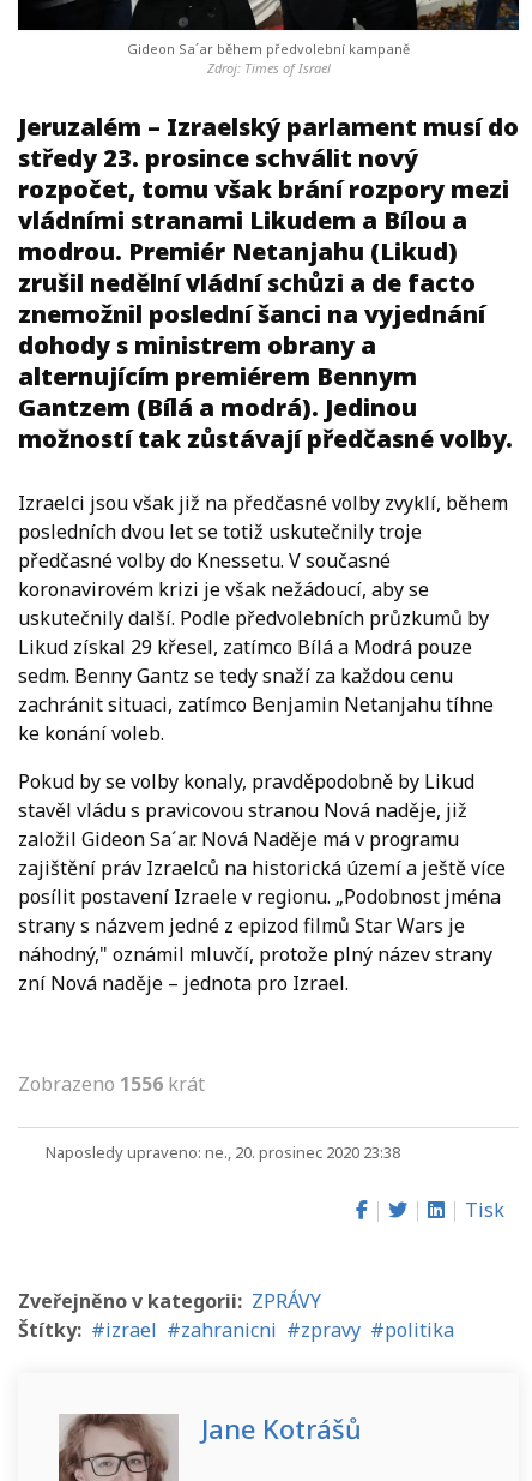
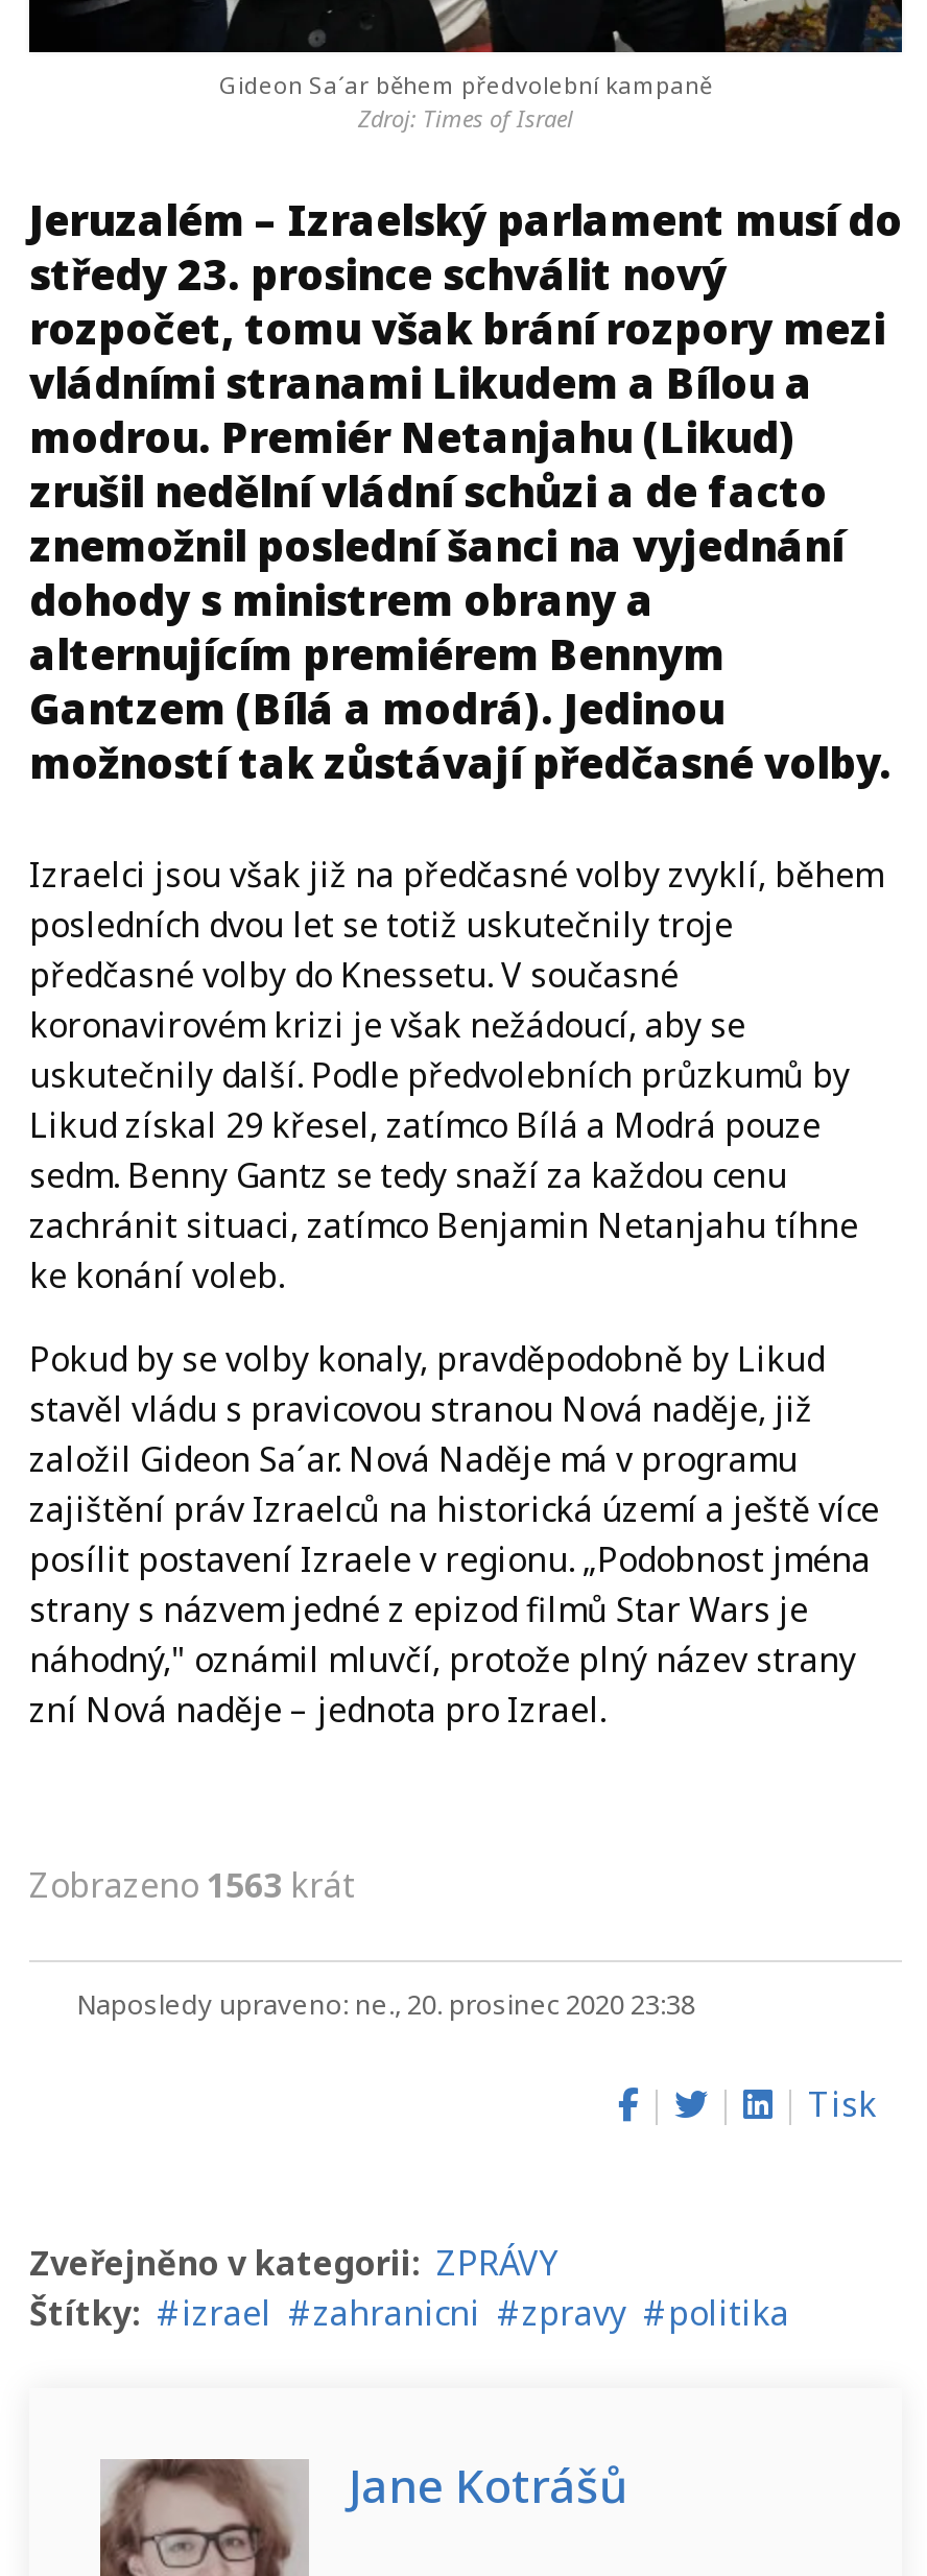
- Zobrazeno 1556 krát
+ Zobrazeno 1563 krát
